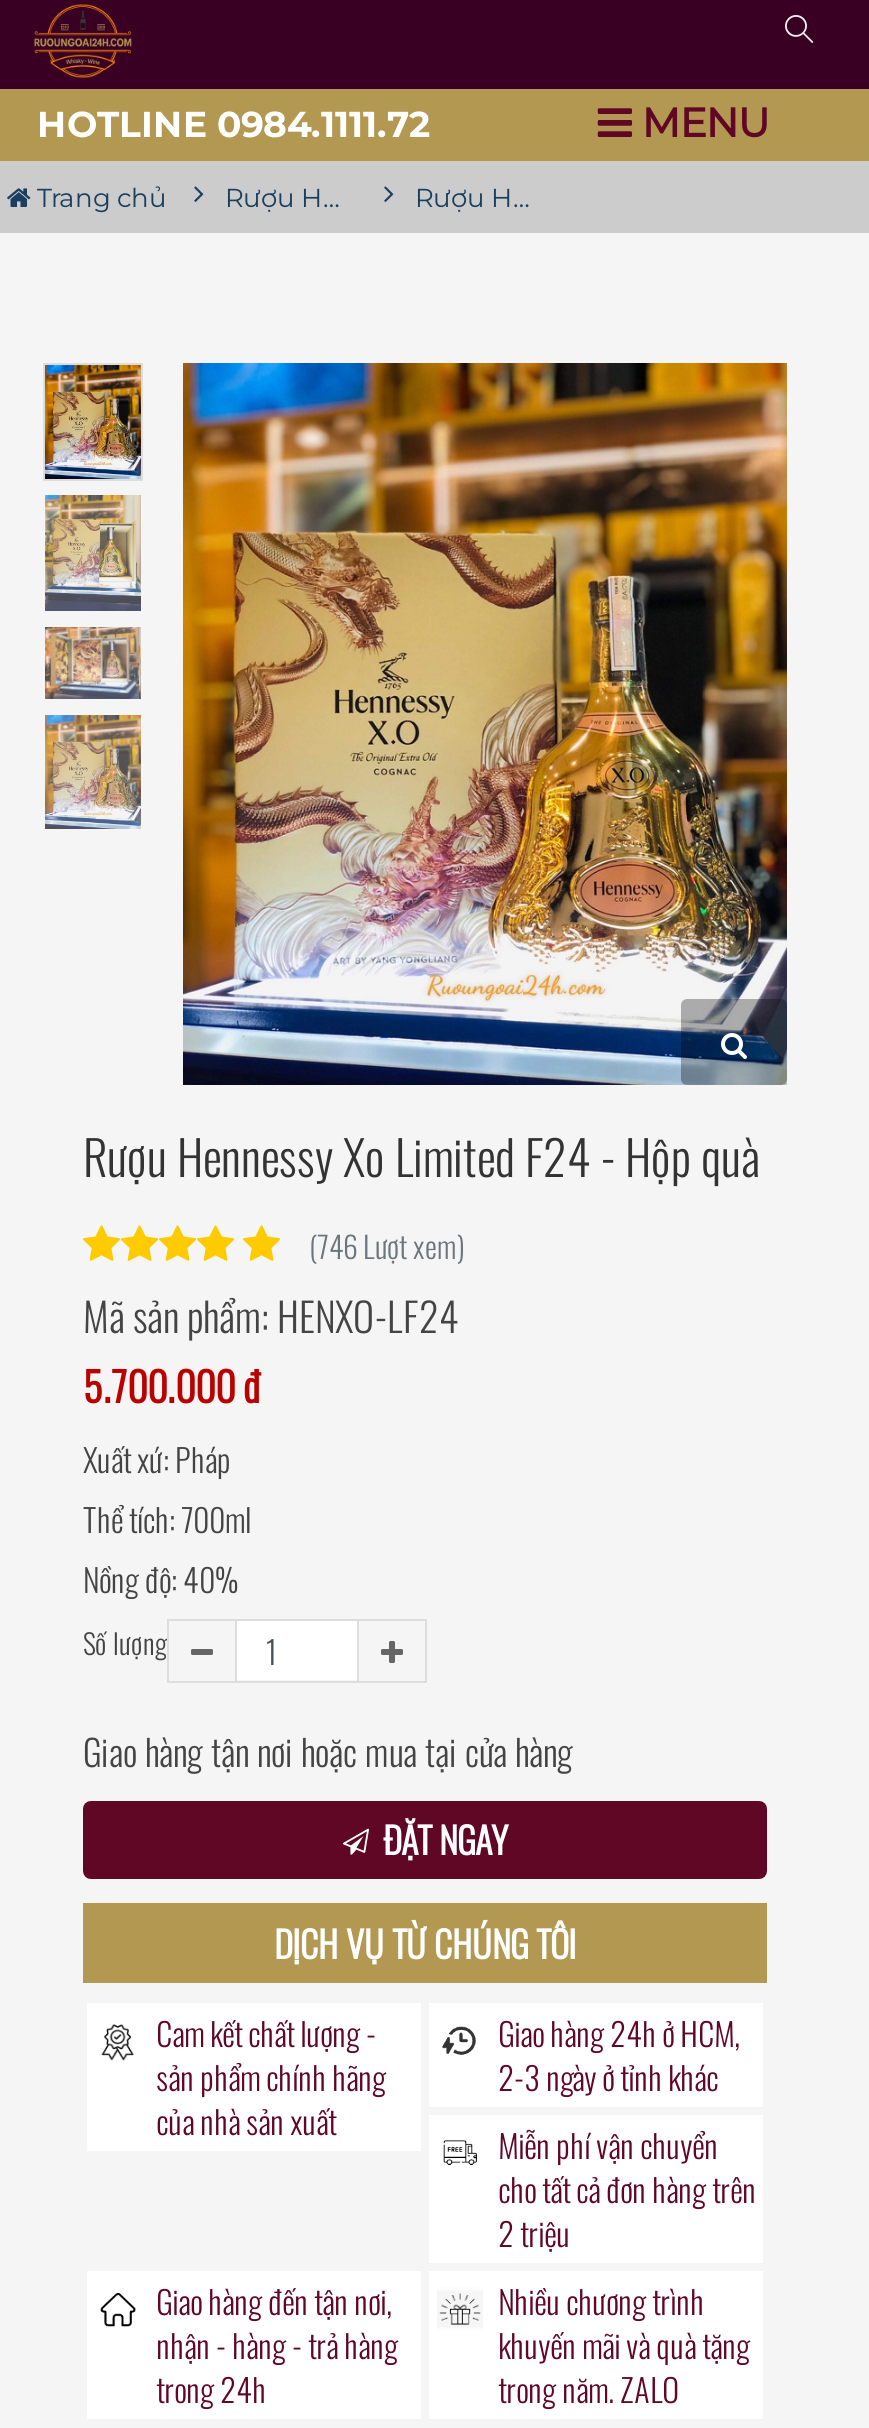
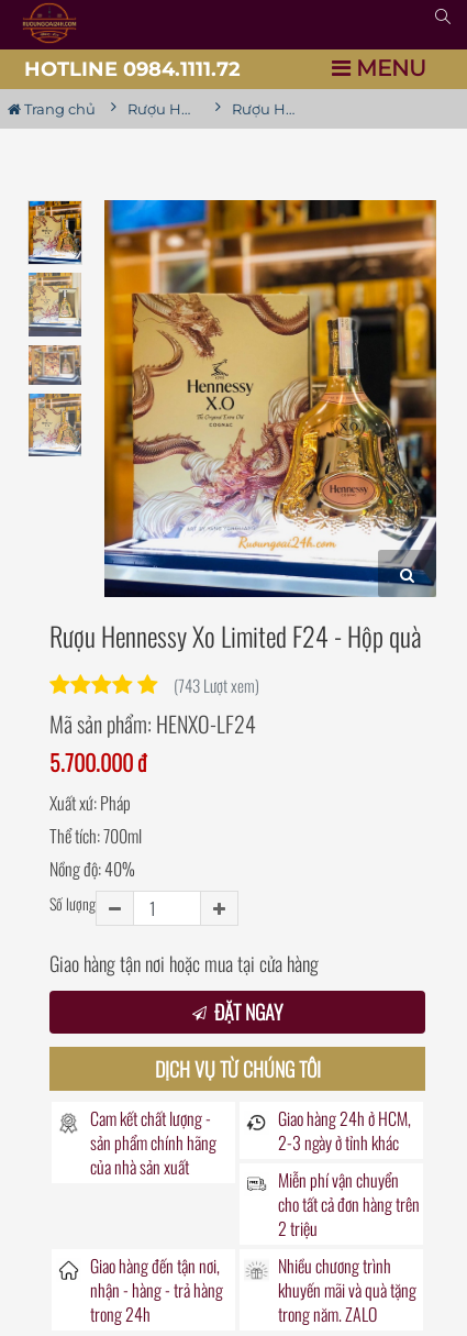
- (746 Lượt xem)
+ (743 Lượt xem)
